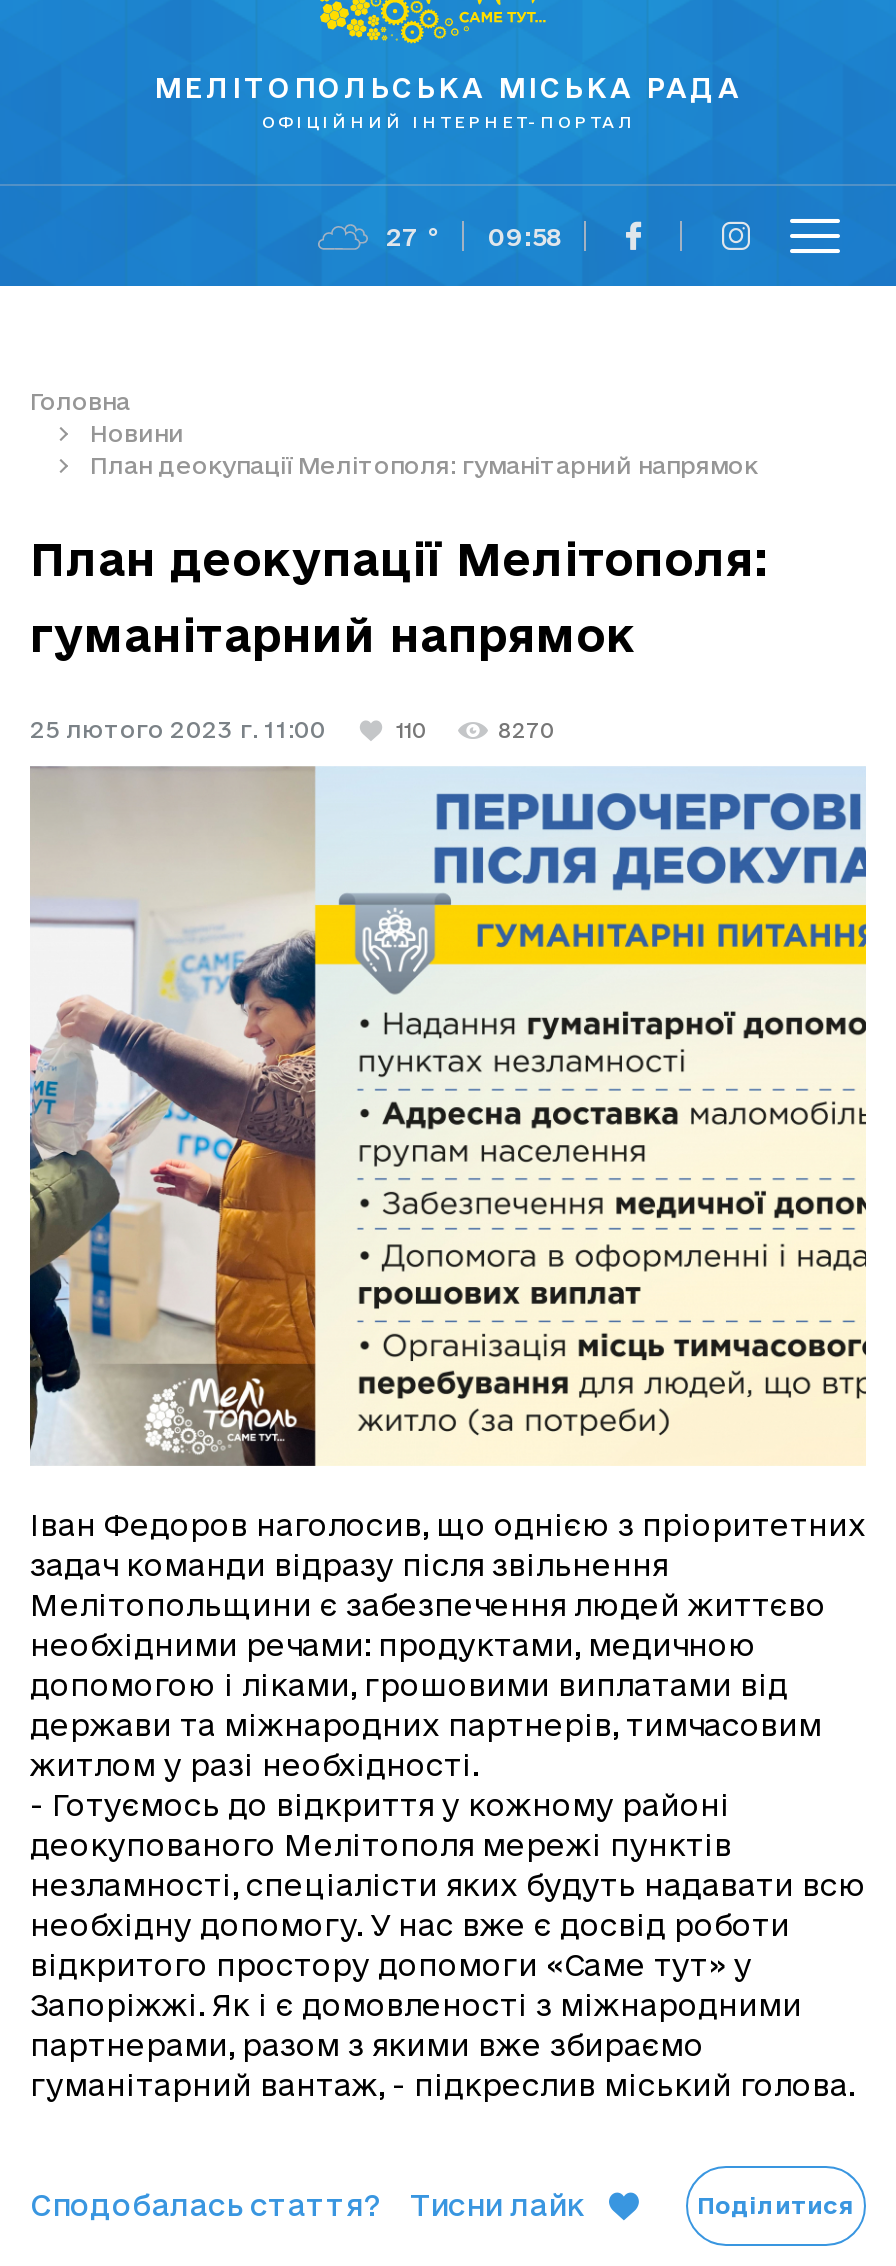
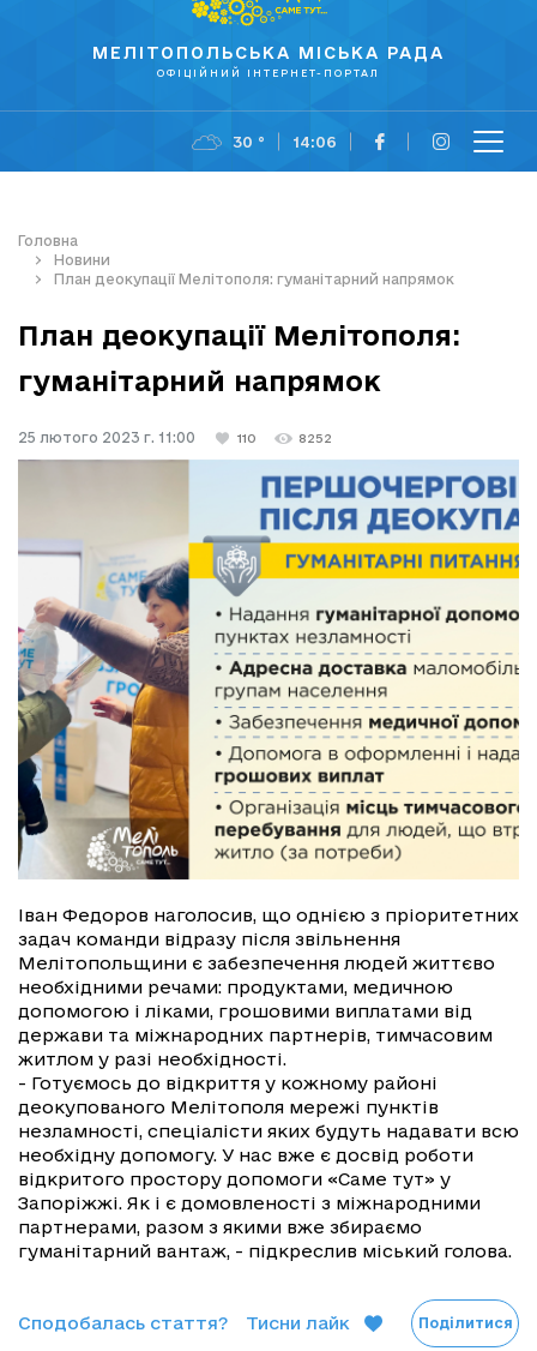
- 27 °
+ 30 °

- 09:58
+ 14:06

- 8270
+ 8252
